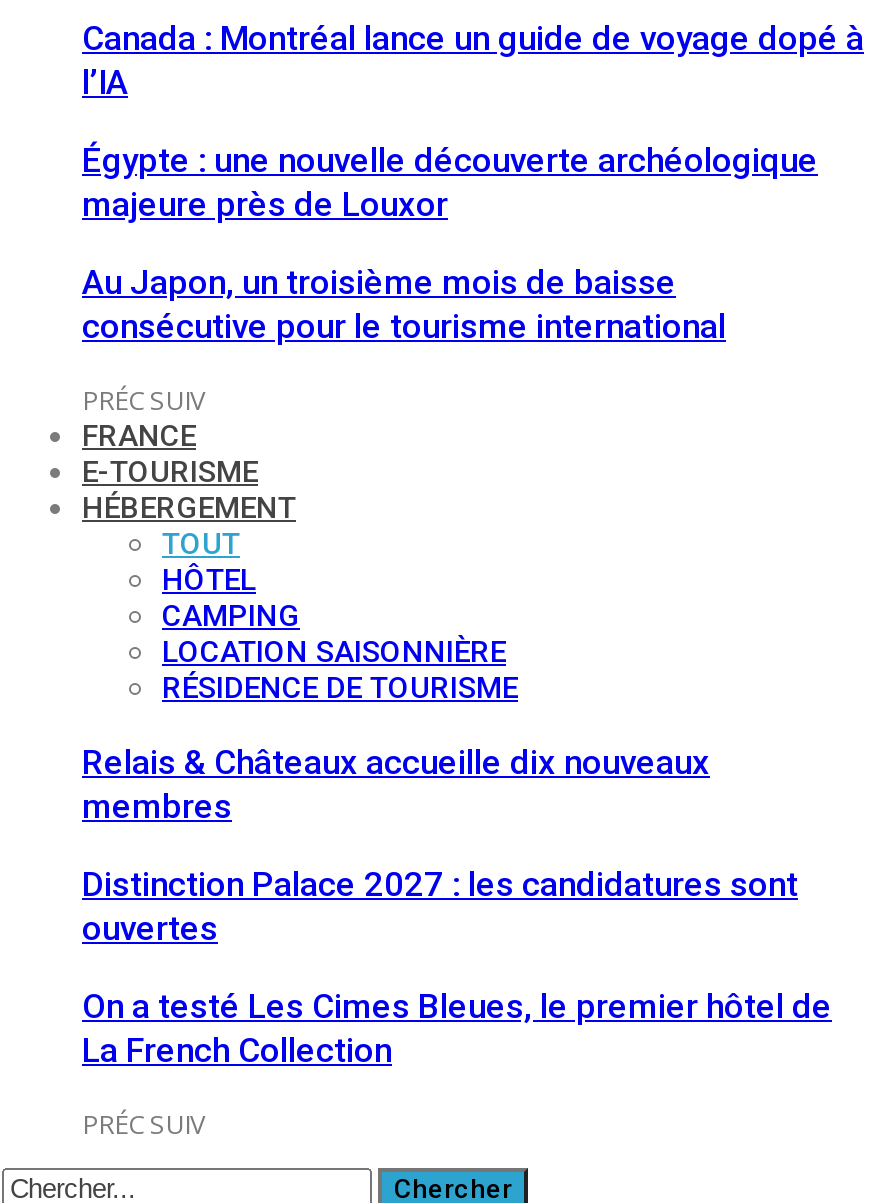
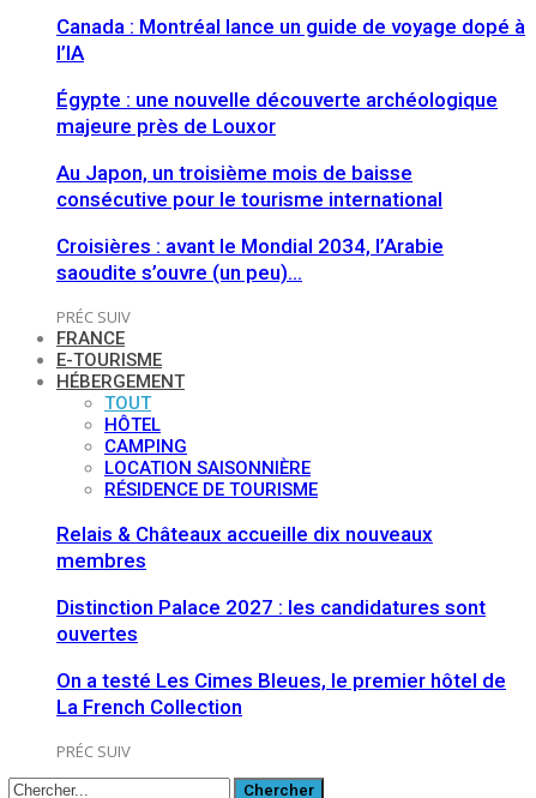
+ Croisières : avant le Mondial 2034, l’Arabie
+ saoudite s’ouvre (un peu)…
